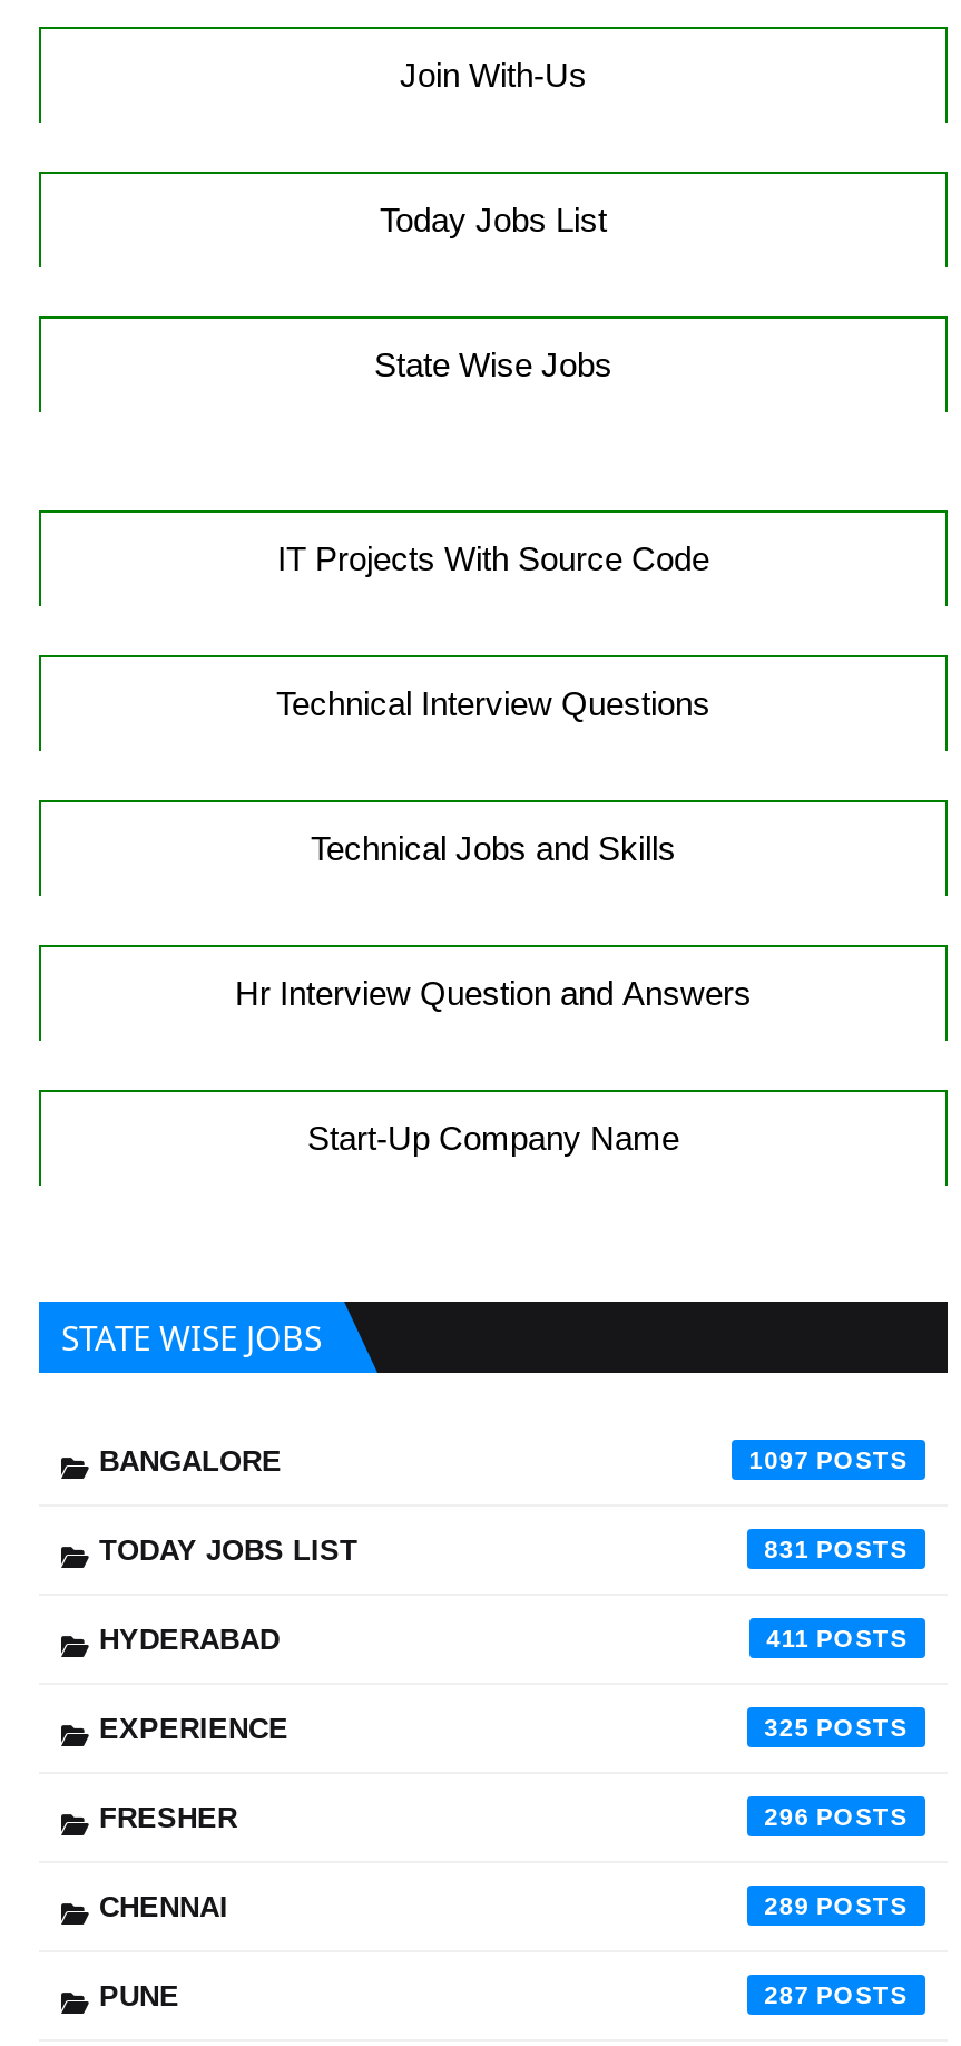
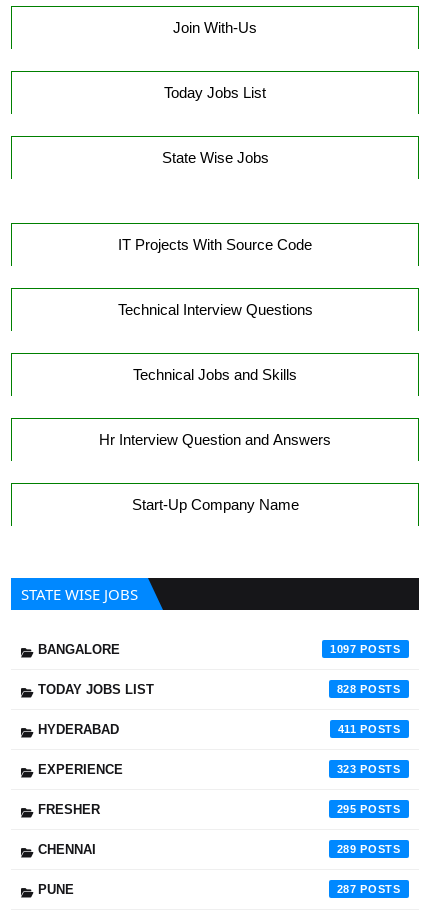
- 831
+ 828

- 325
+ 323

- 296
+ 295
